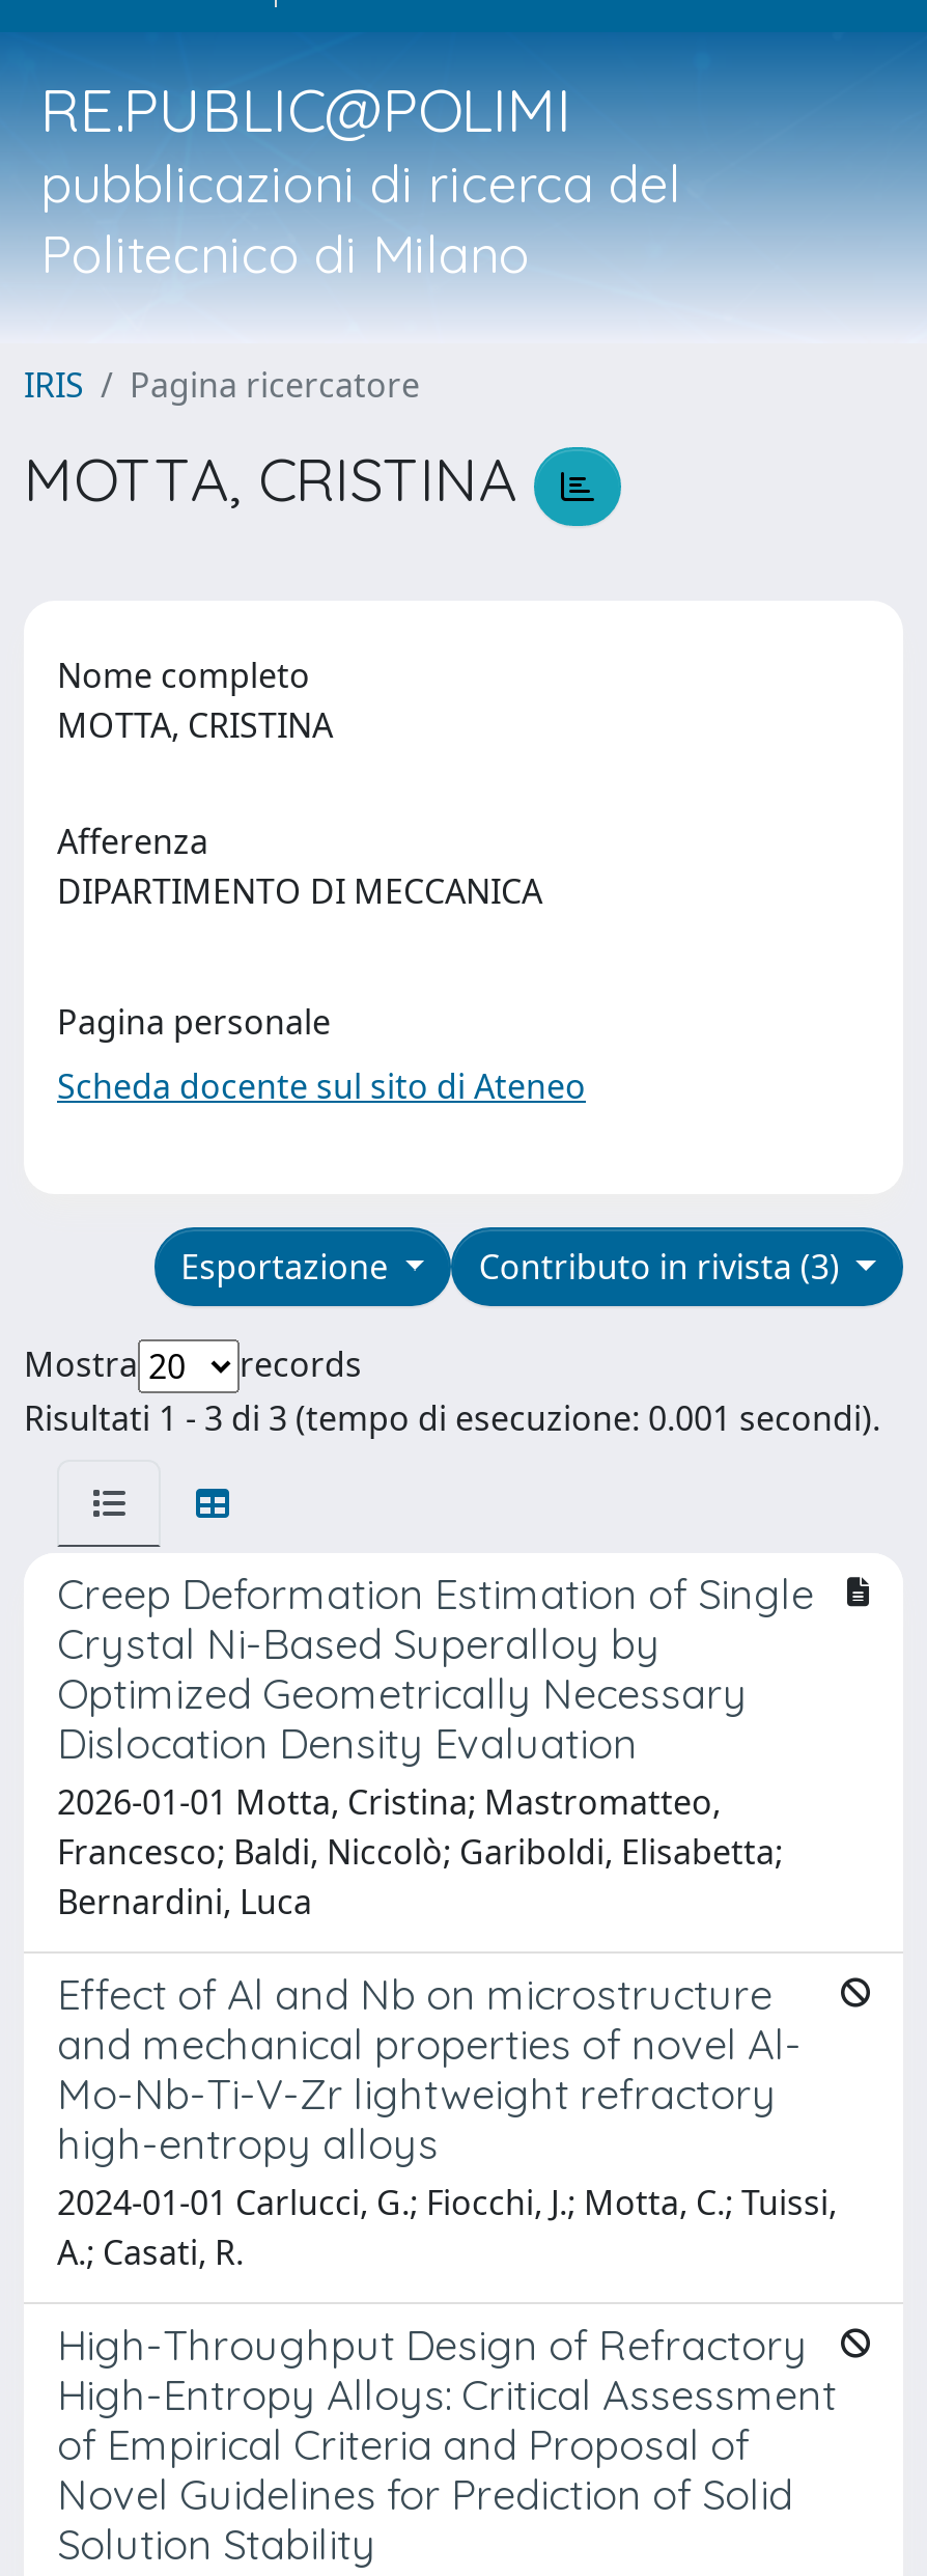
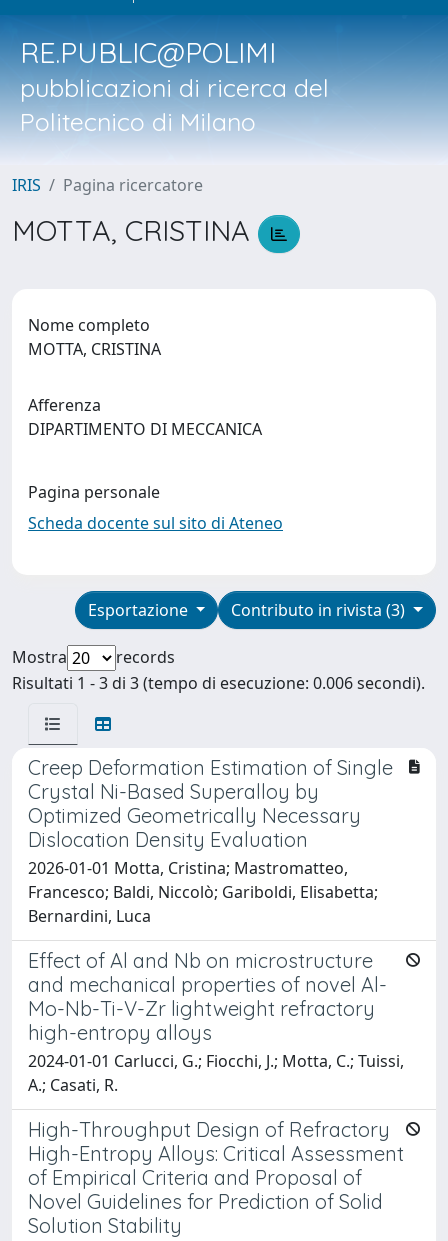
- Risultati 1 - 3 di 3 (tempo di esecuzione: 0.001 secondi).
+ Risultati 1 - 3 di 3 (tempo di esecuzione: 0.006 secondi).
